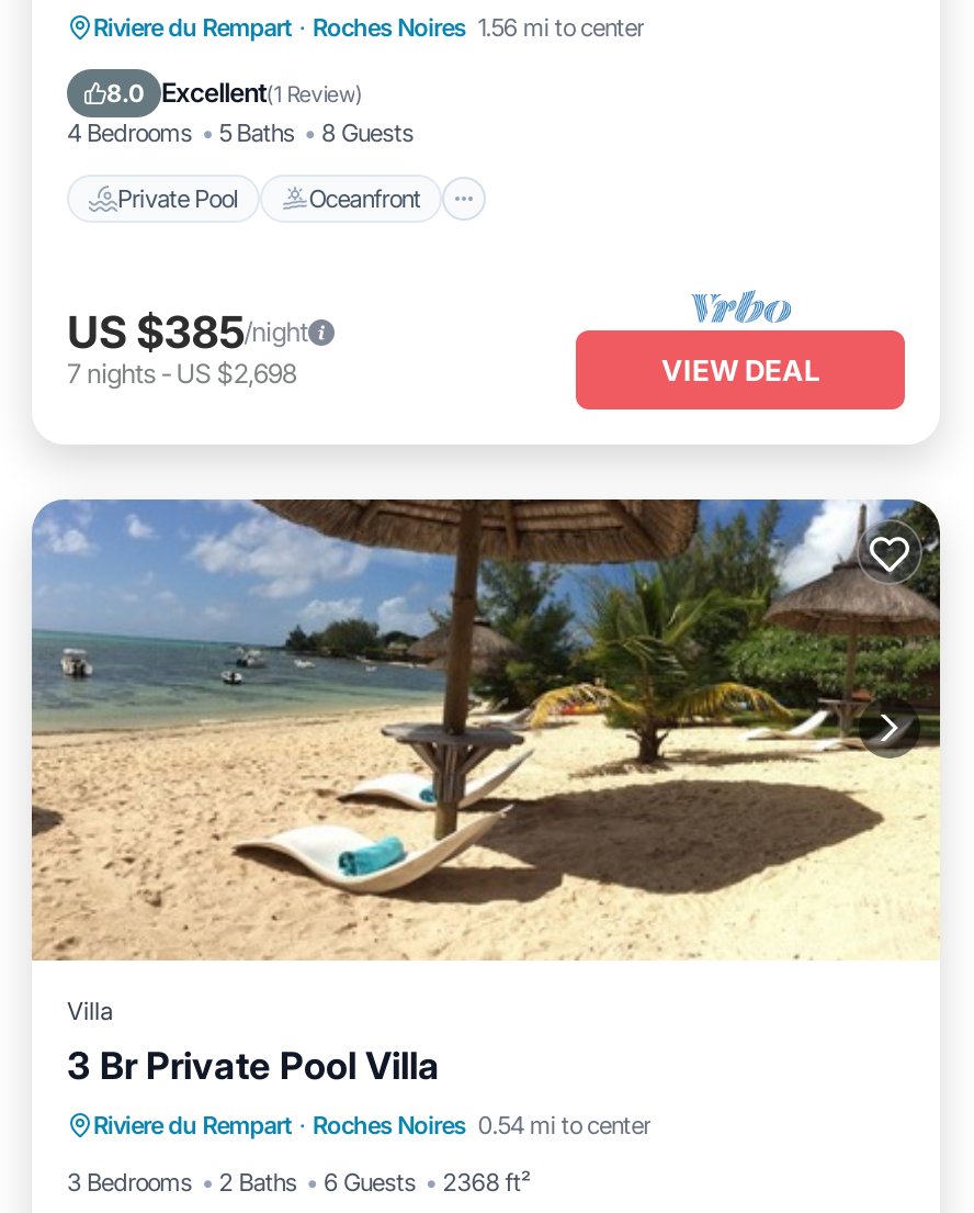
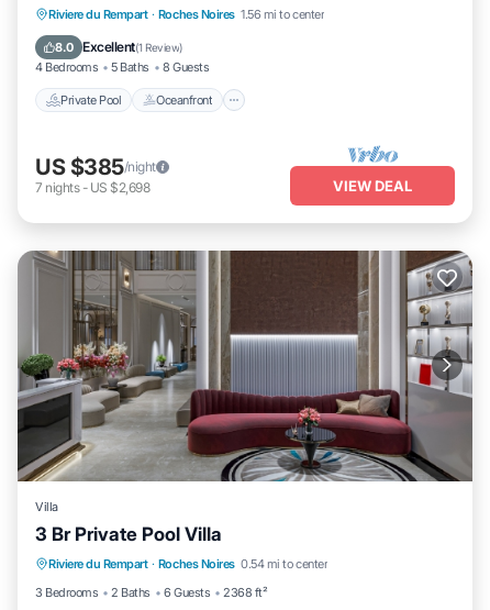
- [image]
+ [image]
